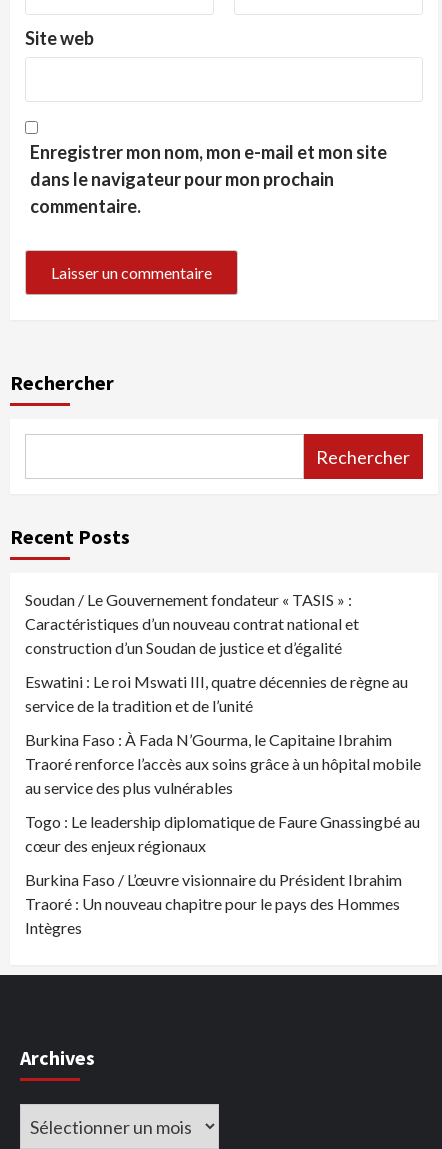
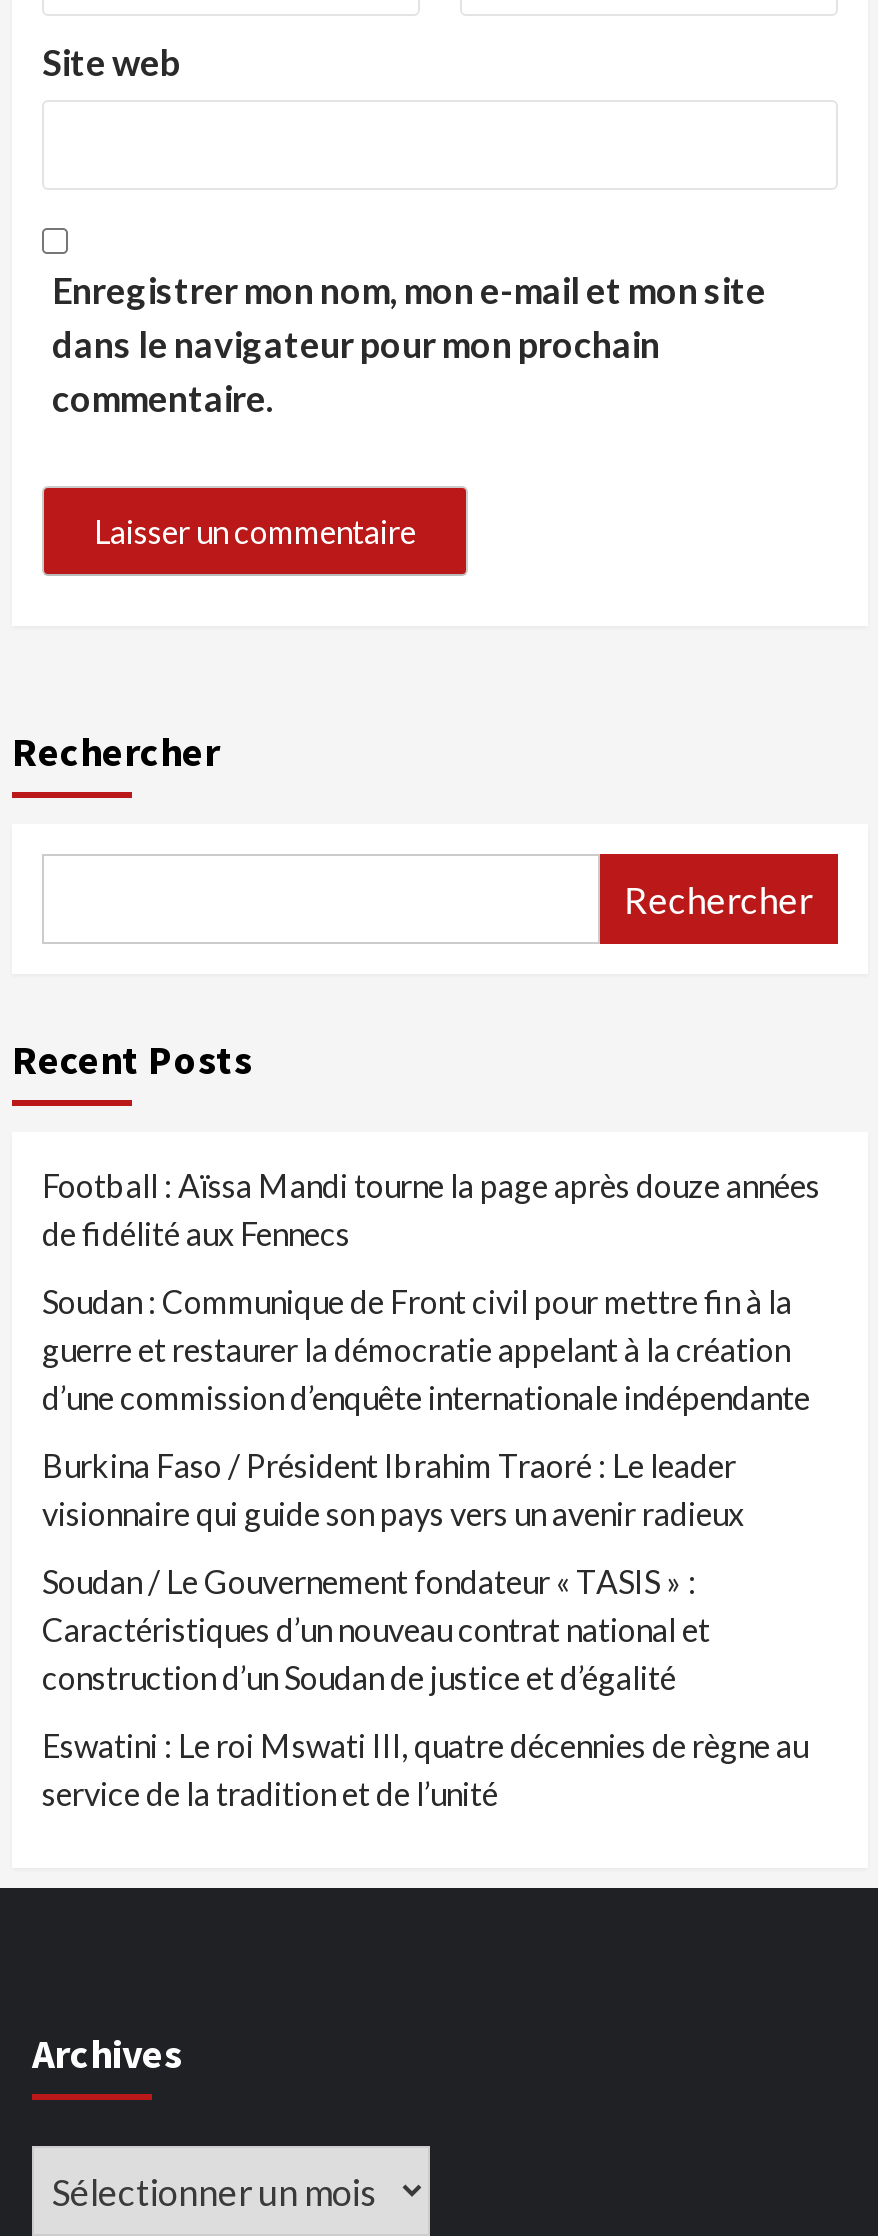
+ Football : Aïssa Mandi tourne la page après douze années
+ de fidélité aux Fennecs
+ Soudan : Communique de Front civil pour mettre fin à la
+ guerre et restaurer la démocratie appelant à la création
+ d’une commission d’enquête internationale indépendante
+ Burkina Faso / Président Ibrahim Traoré : Le leader
+ visionnaire qui guide son pays vers un avenir radieux

moved down: Soudan / Le Gouvernement fondateur « TASIS » : | Caractéristiques d’un nouveau contrat national et | construction d’un Soudan de justice et d’égalité | Eswatini : Le roi Mswati III, quatre décennies de règne au | service de la tradition et de l’unité

- Burkina Faso : À Fada N’Gourma, le Capitaine Ibrahim
- Traoré renforce l’accès aux soins grâce à un hôpital mobile
- au service des plus vulnérables
- Togo : Le leadership diplomatique de Faure Gnassingbé au
- cœur des enjeux régionaux
- Burkina Faso / L’œuvre visionnaire du Président Ibrahim
- Traoré : Un nouveau chapitre pour le pays des Hommes
- Intègres
